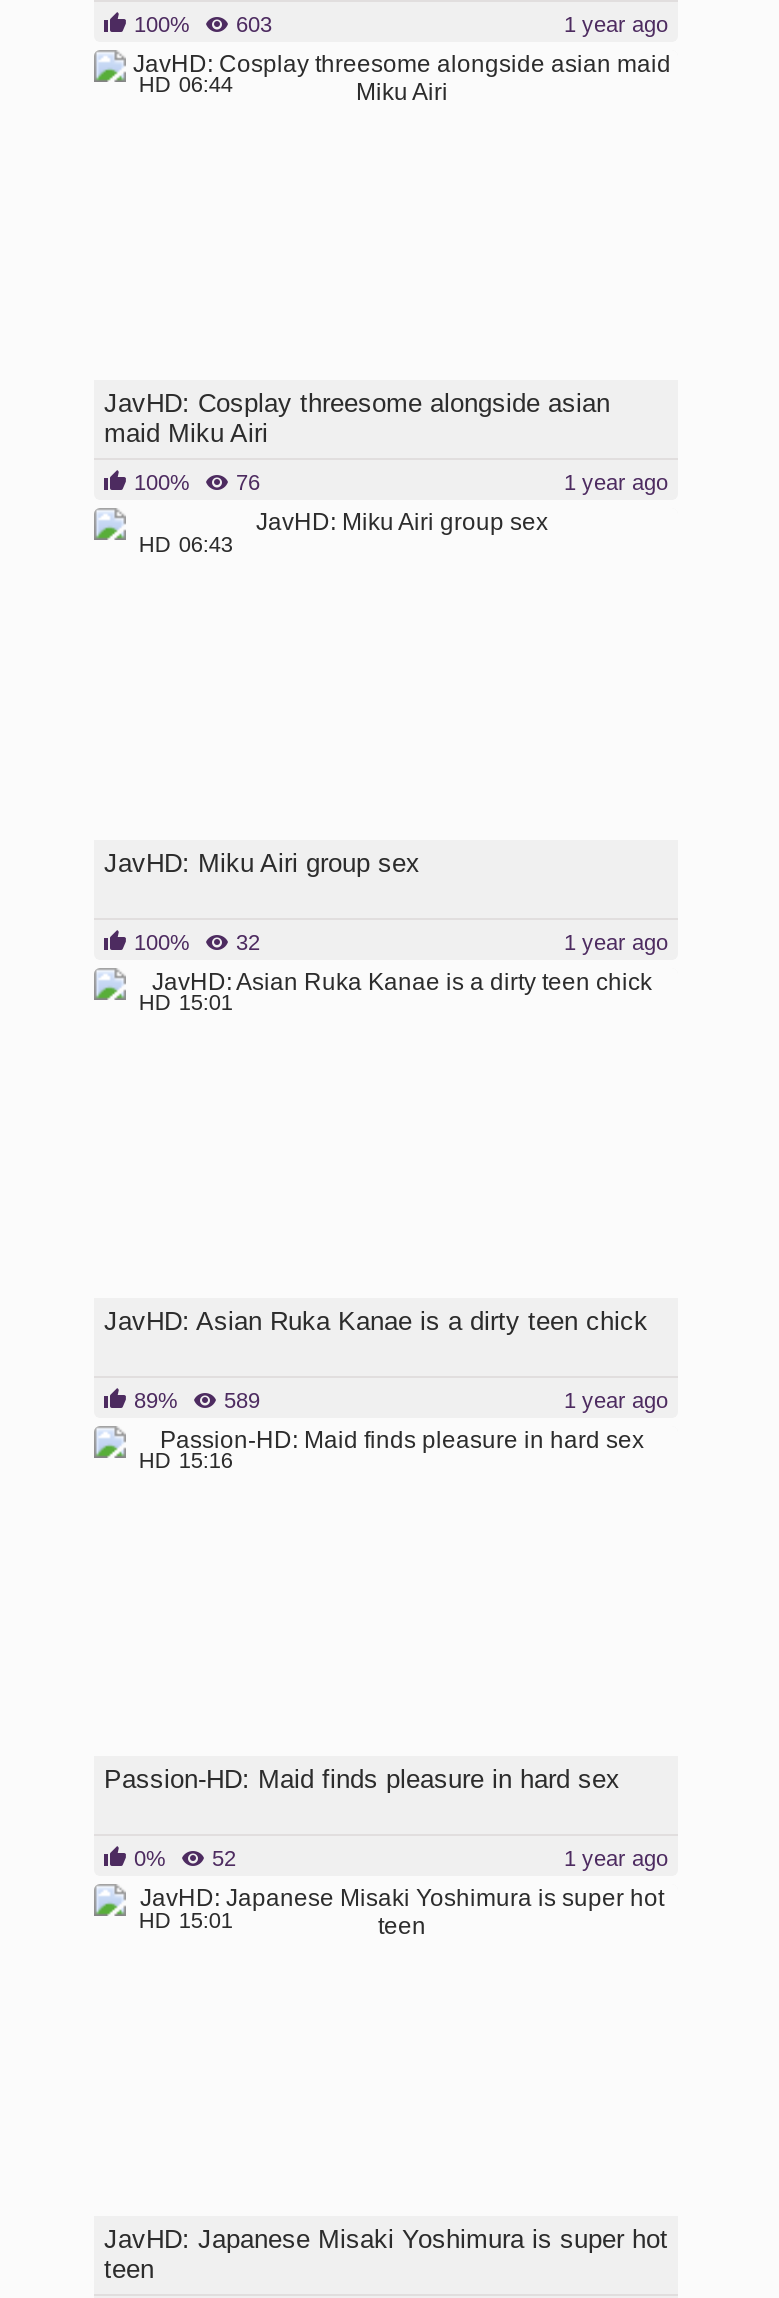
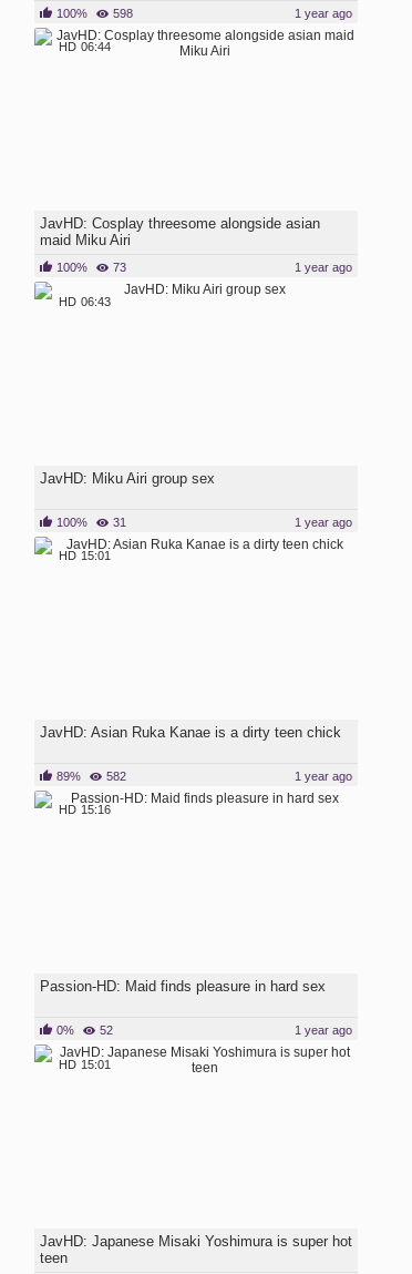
- 100% 603
+ 100% 598

- 100% 76
+ 100% 73

- 100% 32
+ 100% 31

- 89% 589
+ 89% 582
